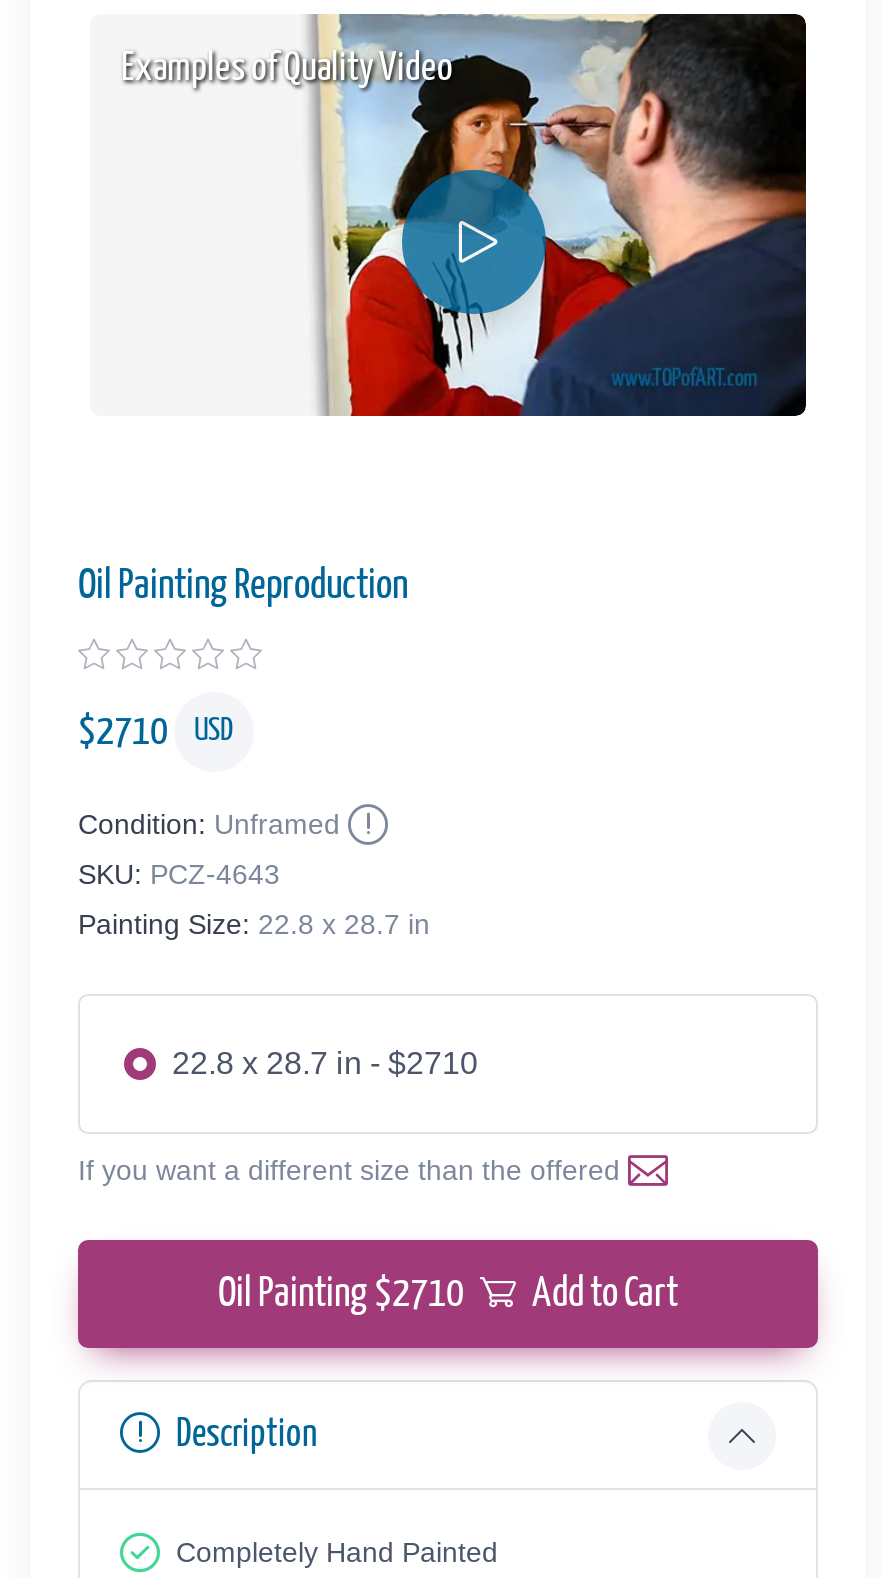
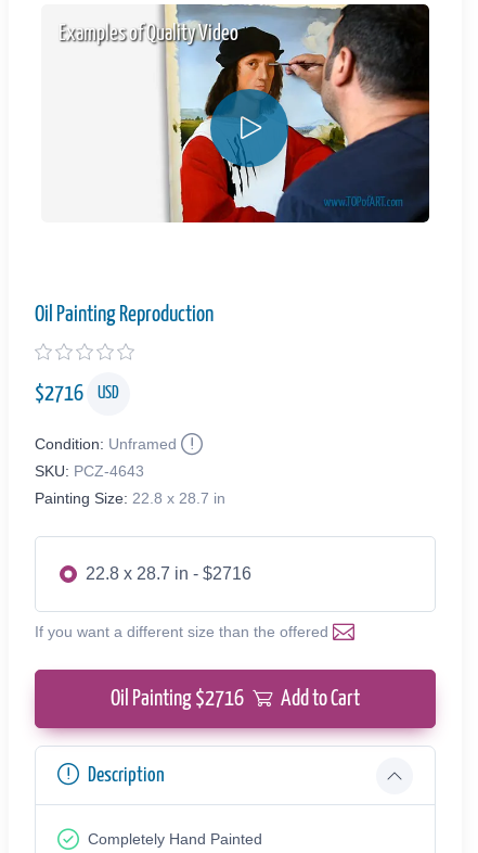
- $2710 USD
+ $2716 USD

- 22.8 x 28.7 in - $2710
+ 22.8 x 28.7 in - $2716

- Oil Painting $2710 Add to Cart
+ Oil Painting $2716 Add to Cart
